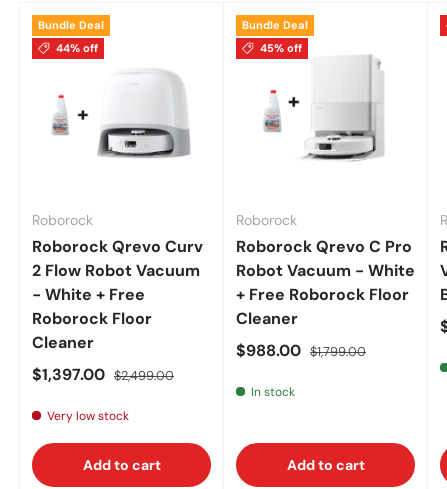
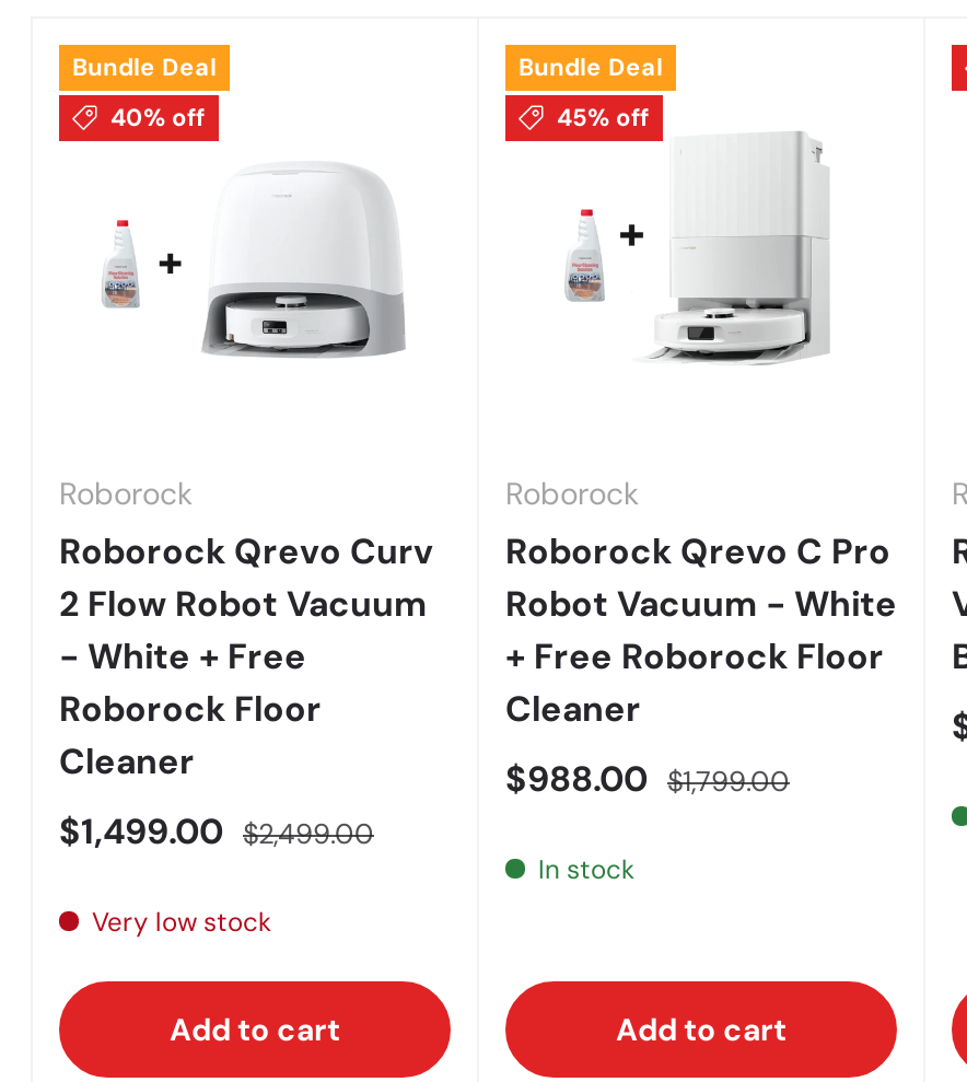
- 44% off
+ 40% off

- $1,397.00 $2,499.00
+ $1,499.00 $2,499.00
